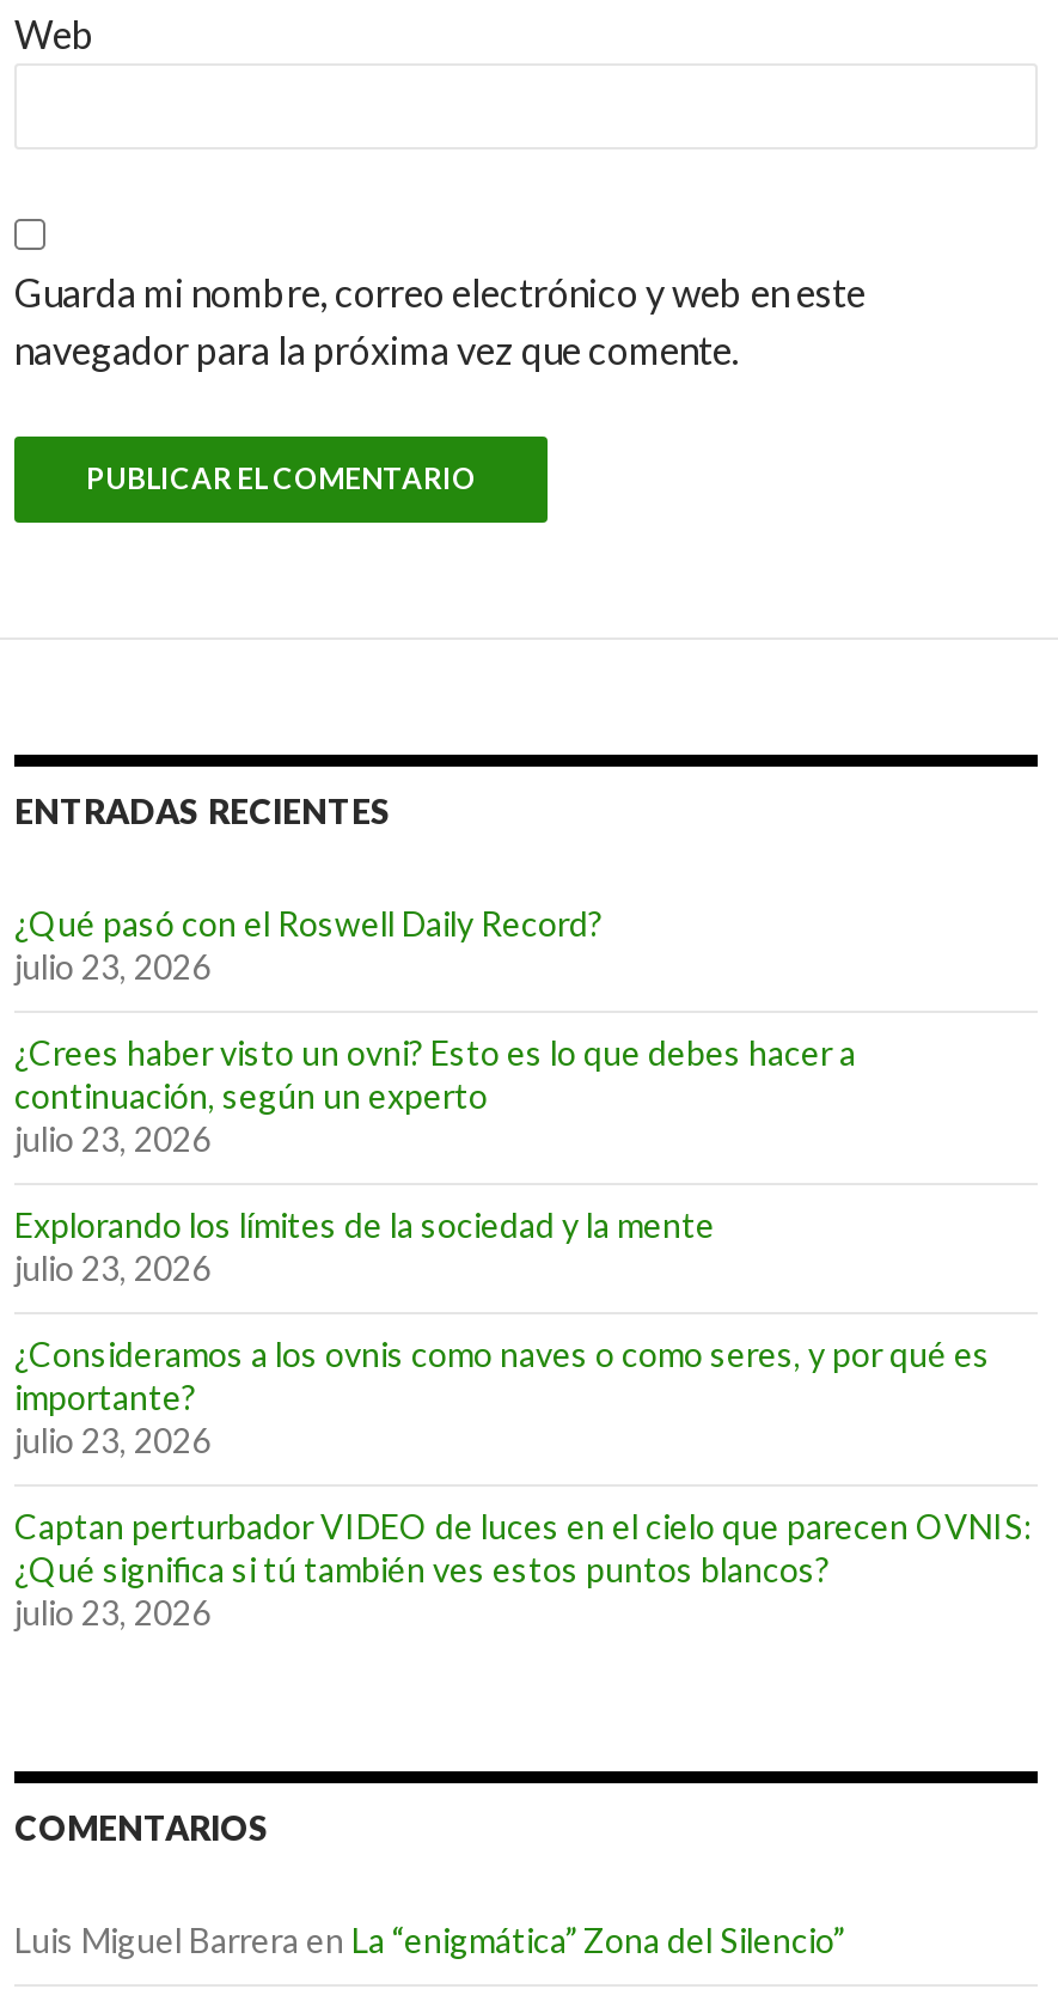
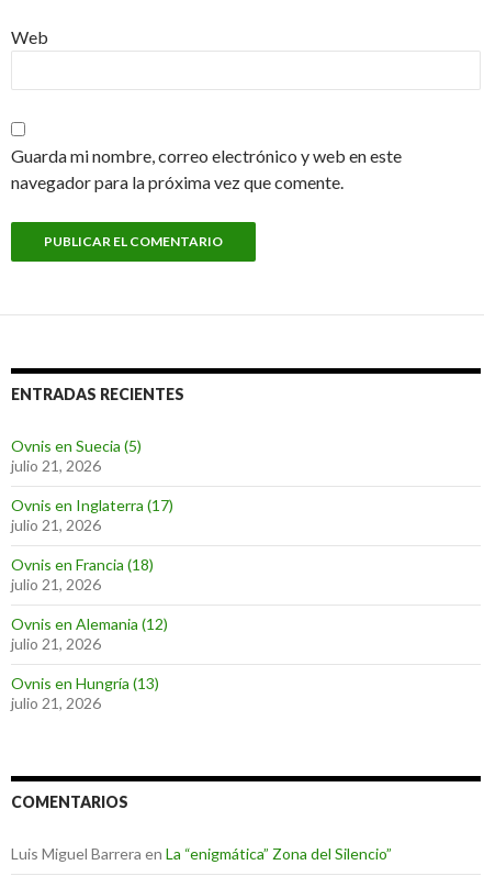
- ¿Qué pasó con el Roswell Daily Record?
- julio 23, 2026
+ Ovnis en Suecia (5)
+ julio 21, 2026

- ¿Crees haber visto un ovni? Esto es lo que debes hacer a
- continuación, según un experto
- julio 23, 2026
+ Ovnis en Inglaterra (17)
+ julio 21, 2026

- Explorando los límites de la sociedad y la mente
- julio 23, 2026
+ Ovnis en Francia (18)
+ julio 21, 2026

- ¿Consideramos a los ovnis como naves o como seres, y por qué es
- importante?
- julio 23, 2026
+ Ovnis en Alemania (12)
+ julio 21, 2026

- Captan perturbador VIDEO de luces en el cielo que parecen OVNIS:
- ¿Qué significa si tú también ves estos puntos blancos?
- julio 23, 2026
+ Ovnis en Hungría (13)
+ julio 21, 2026
